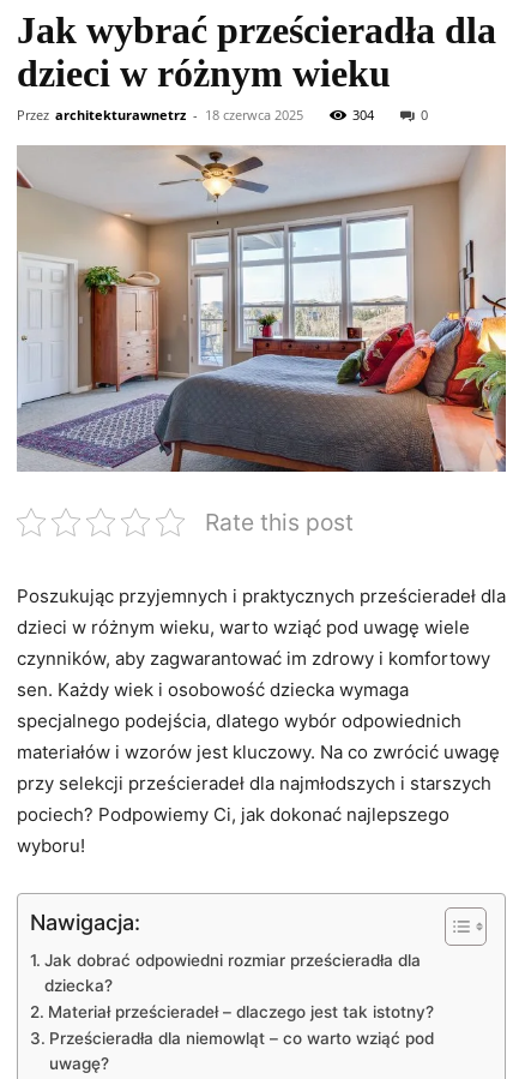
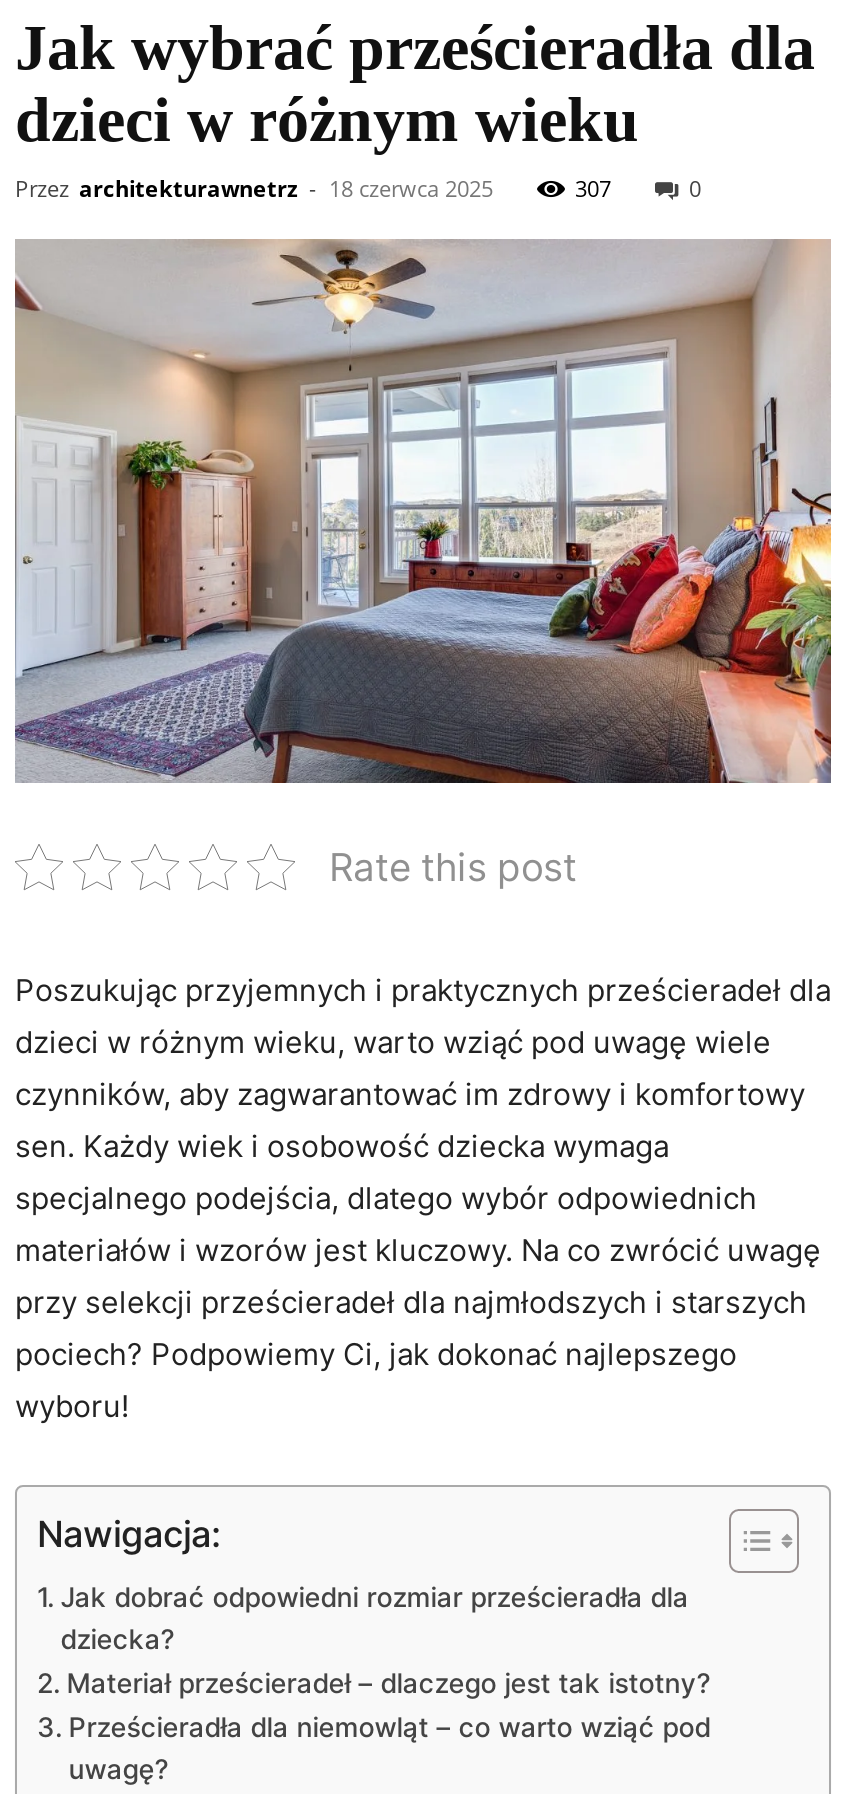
- 304
+ 307
